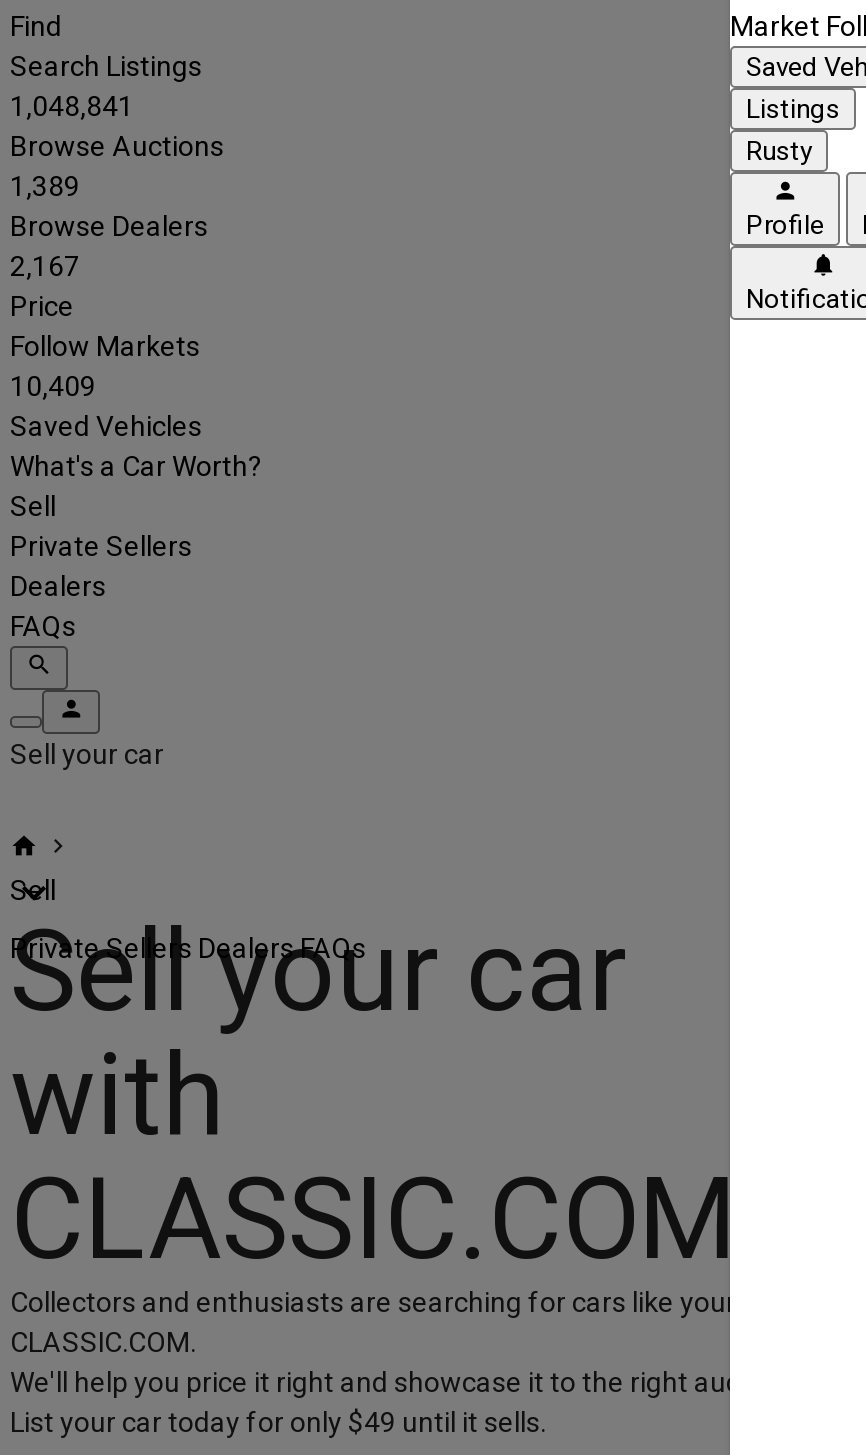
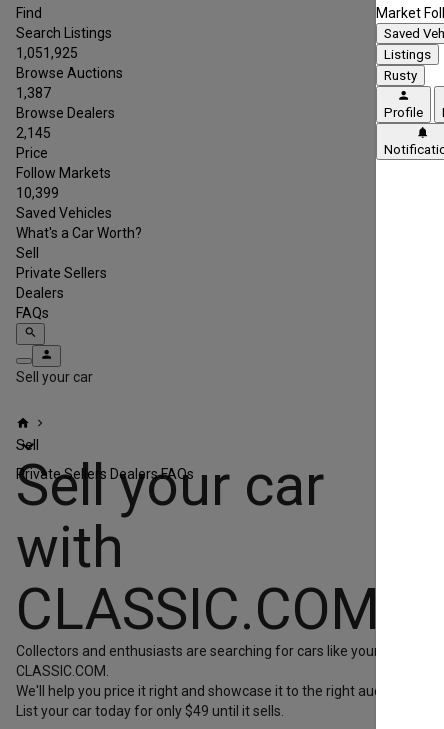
- 1,048,841
+ 1,051,925

- 1,389
+ 1,387

- 2,167
+ 2,145

- 10,409
+ 10,399
